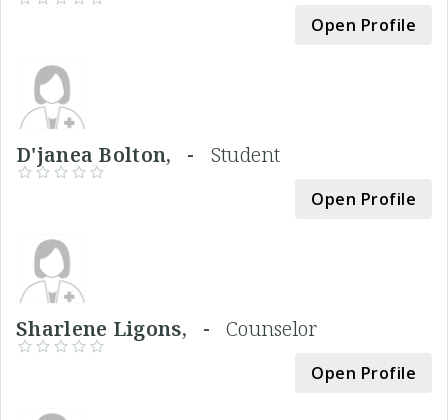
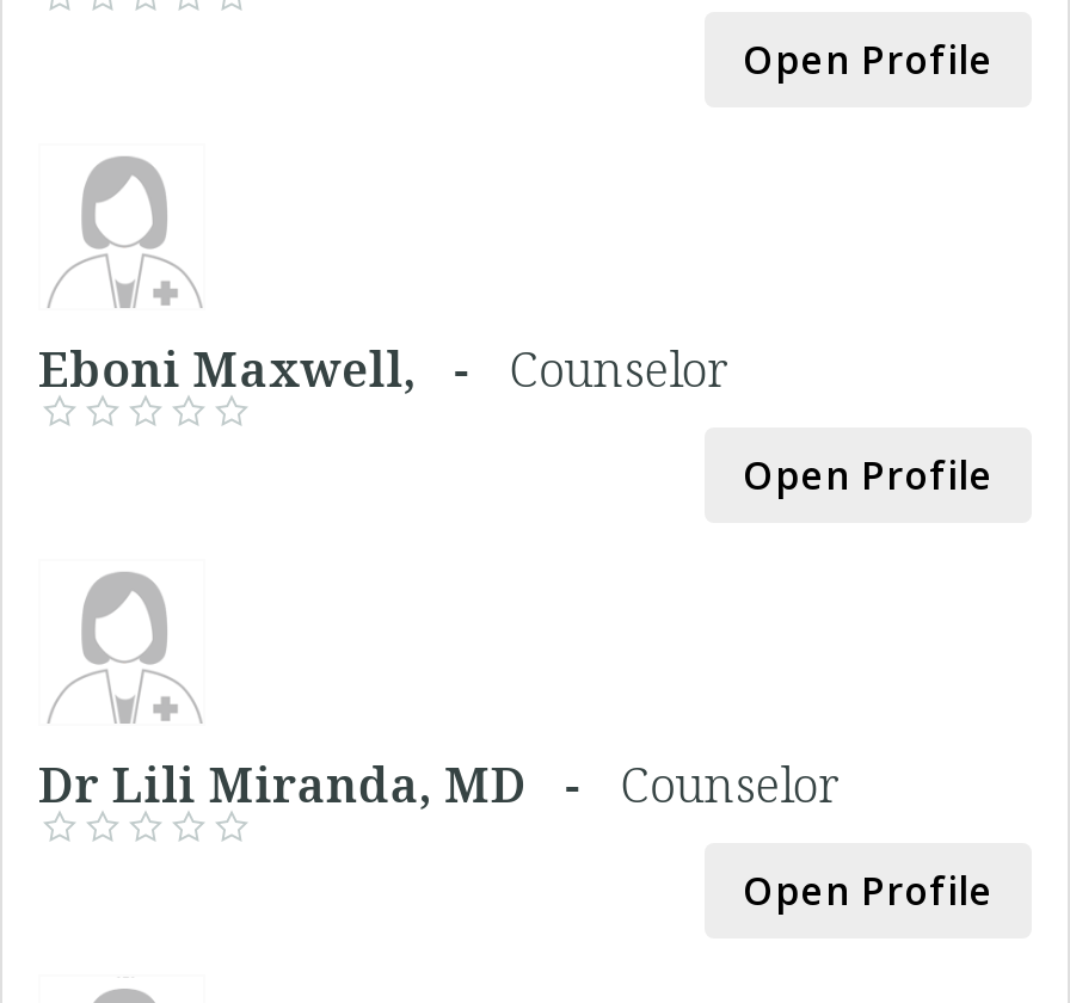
- D'janea Bolton, - Student
+ Eboni Maxwell, - Counselor

- Sharlene Ligons, - Counselor
+ Dr Lili Miranda, MD - Counselor
